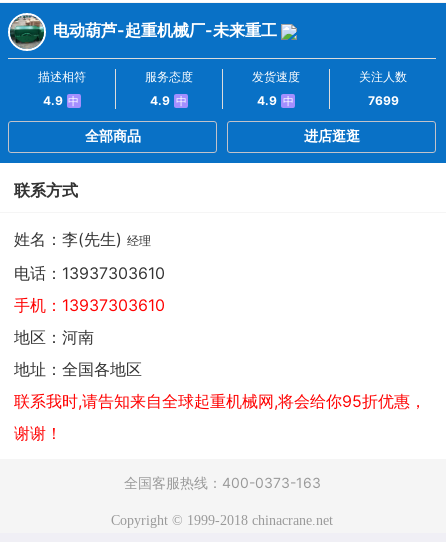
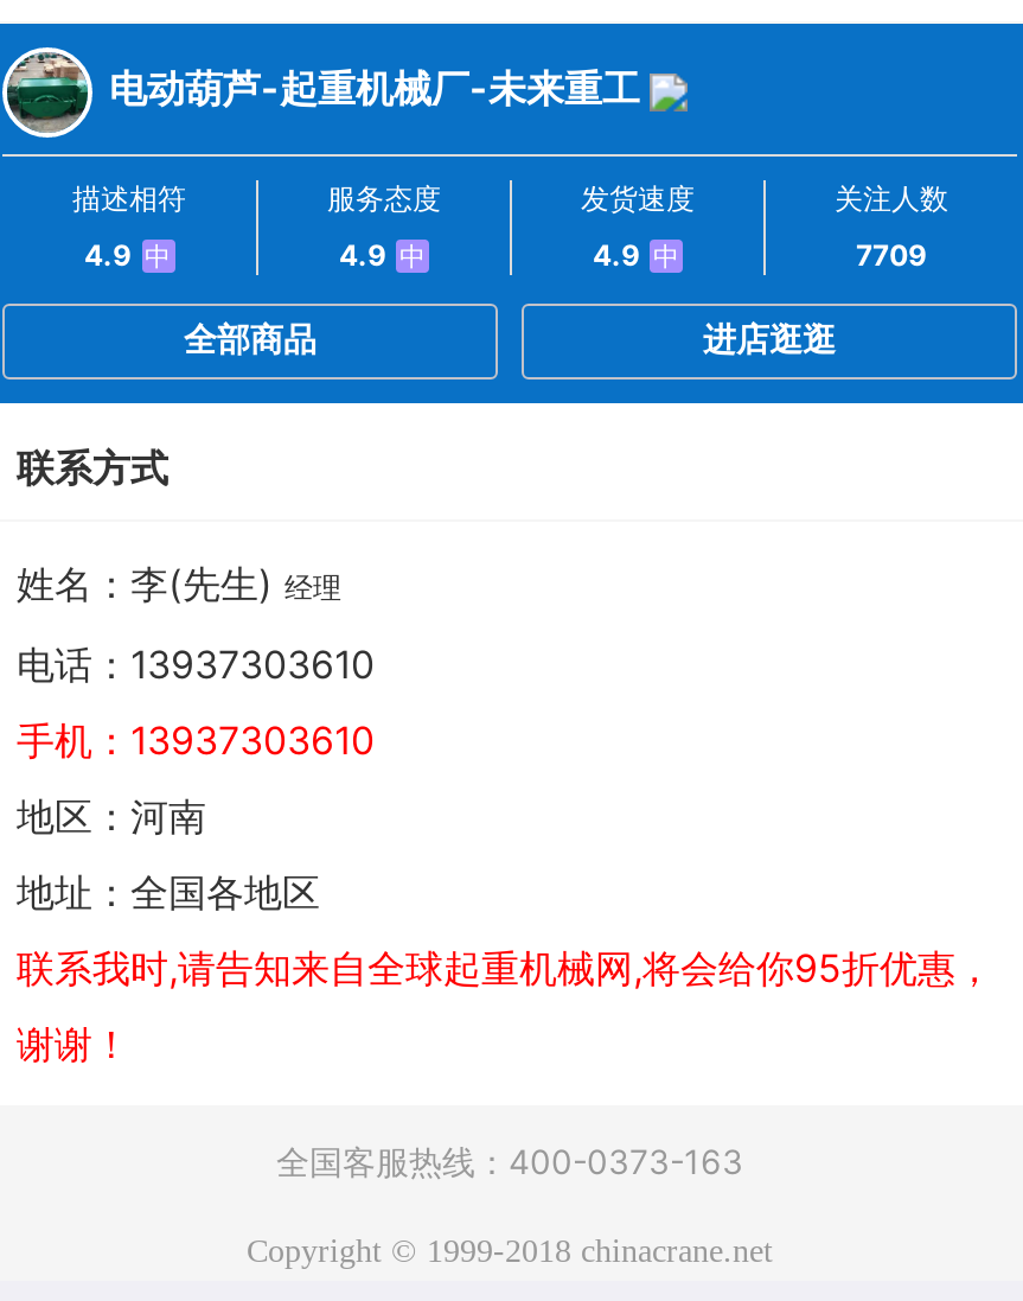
- 7699
+ 7709
